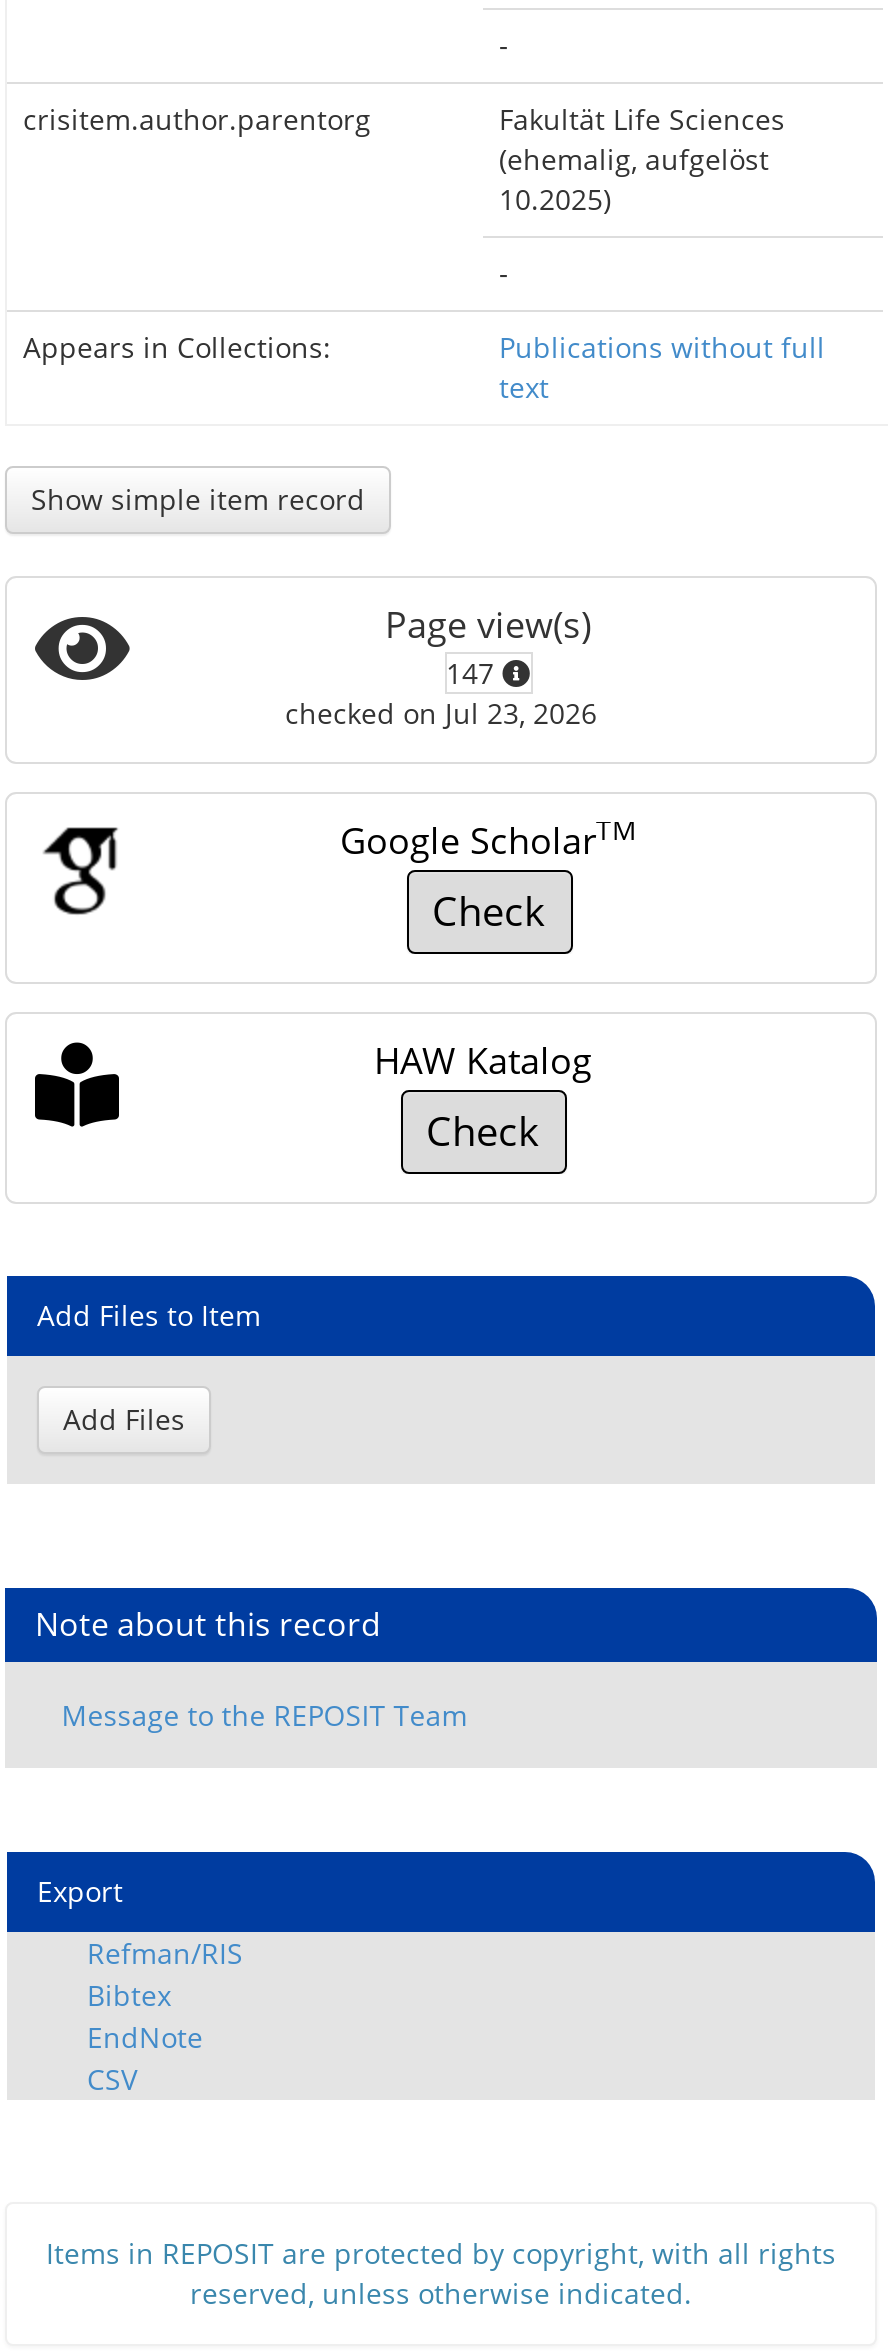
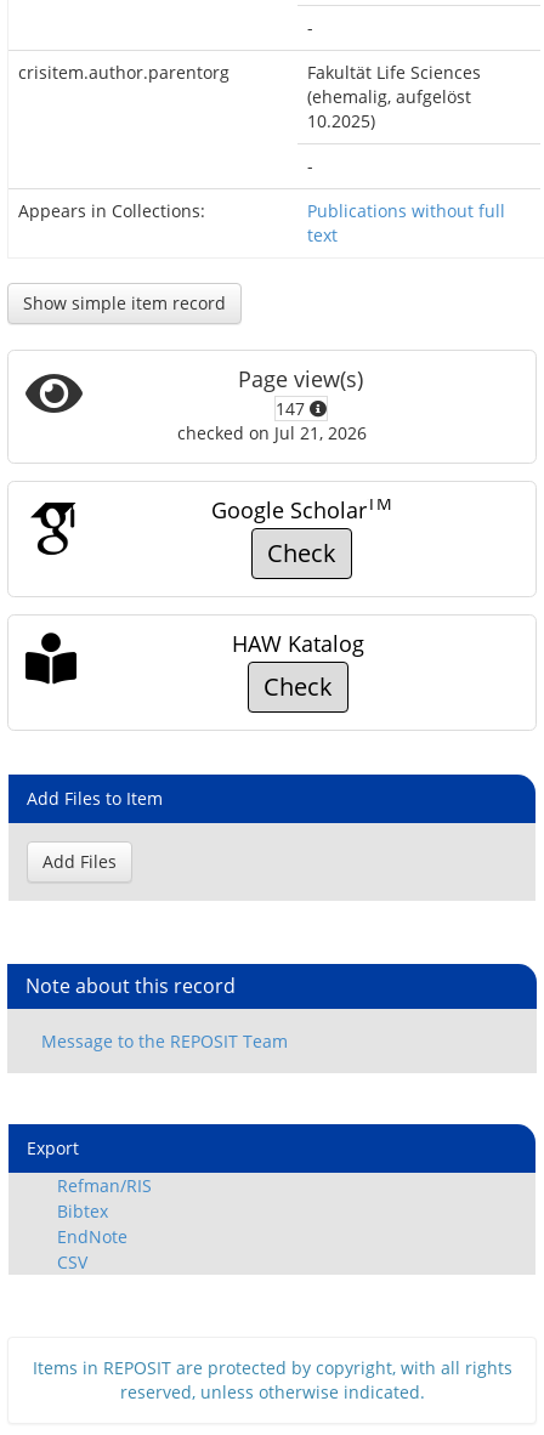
- checked on Jul 23, 2026
+ checked on Jul 21, 2026
